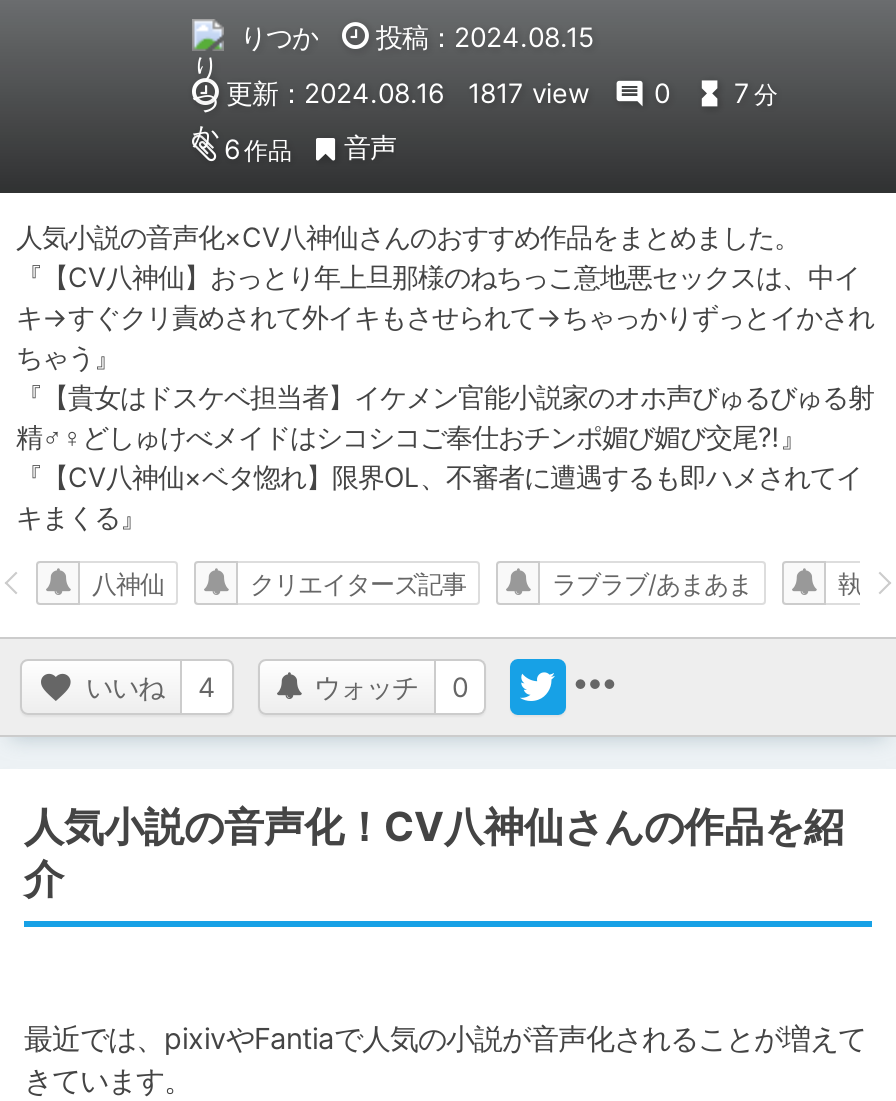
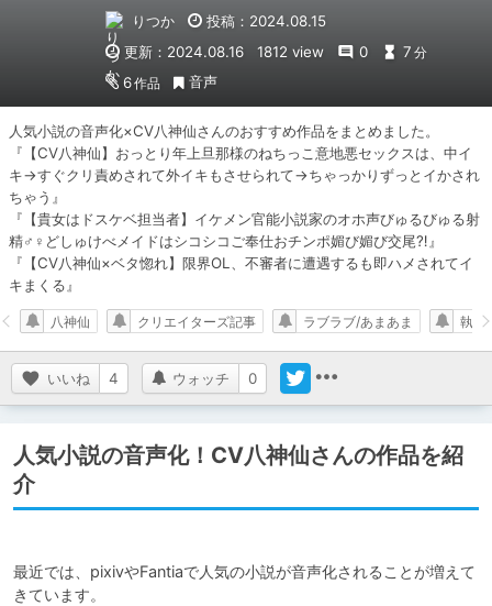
- 更新：2024.08.16 1817 view 0 7 分
+ 更新：2024.08.16 1812 view 0 7 分
